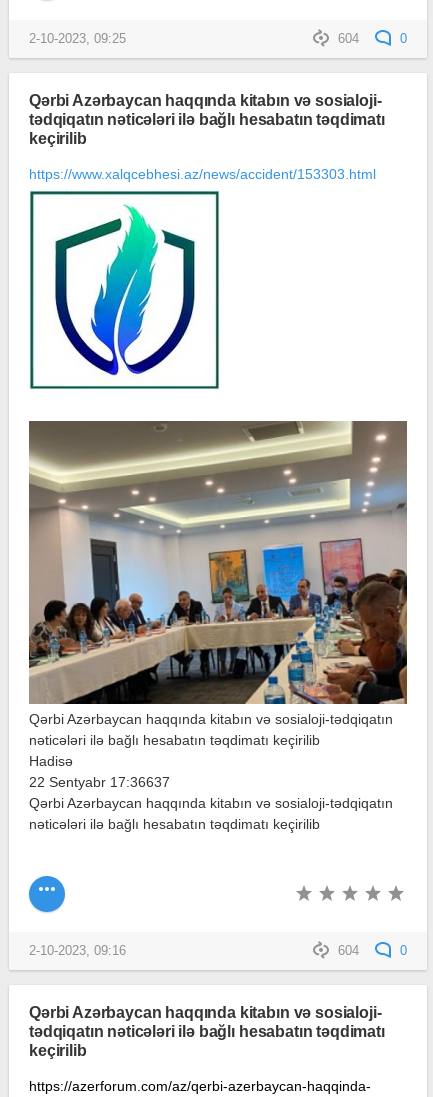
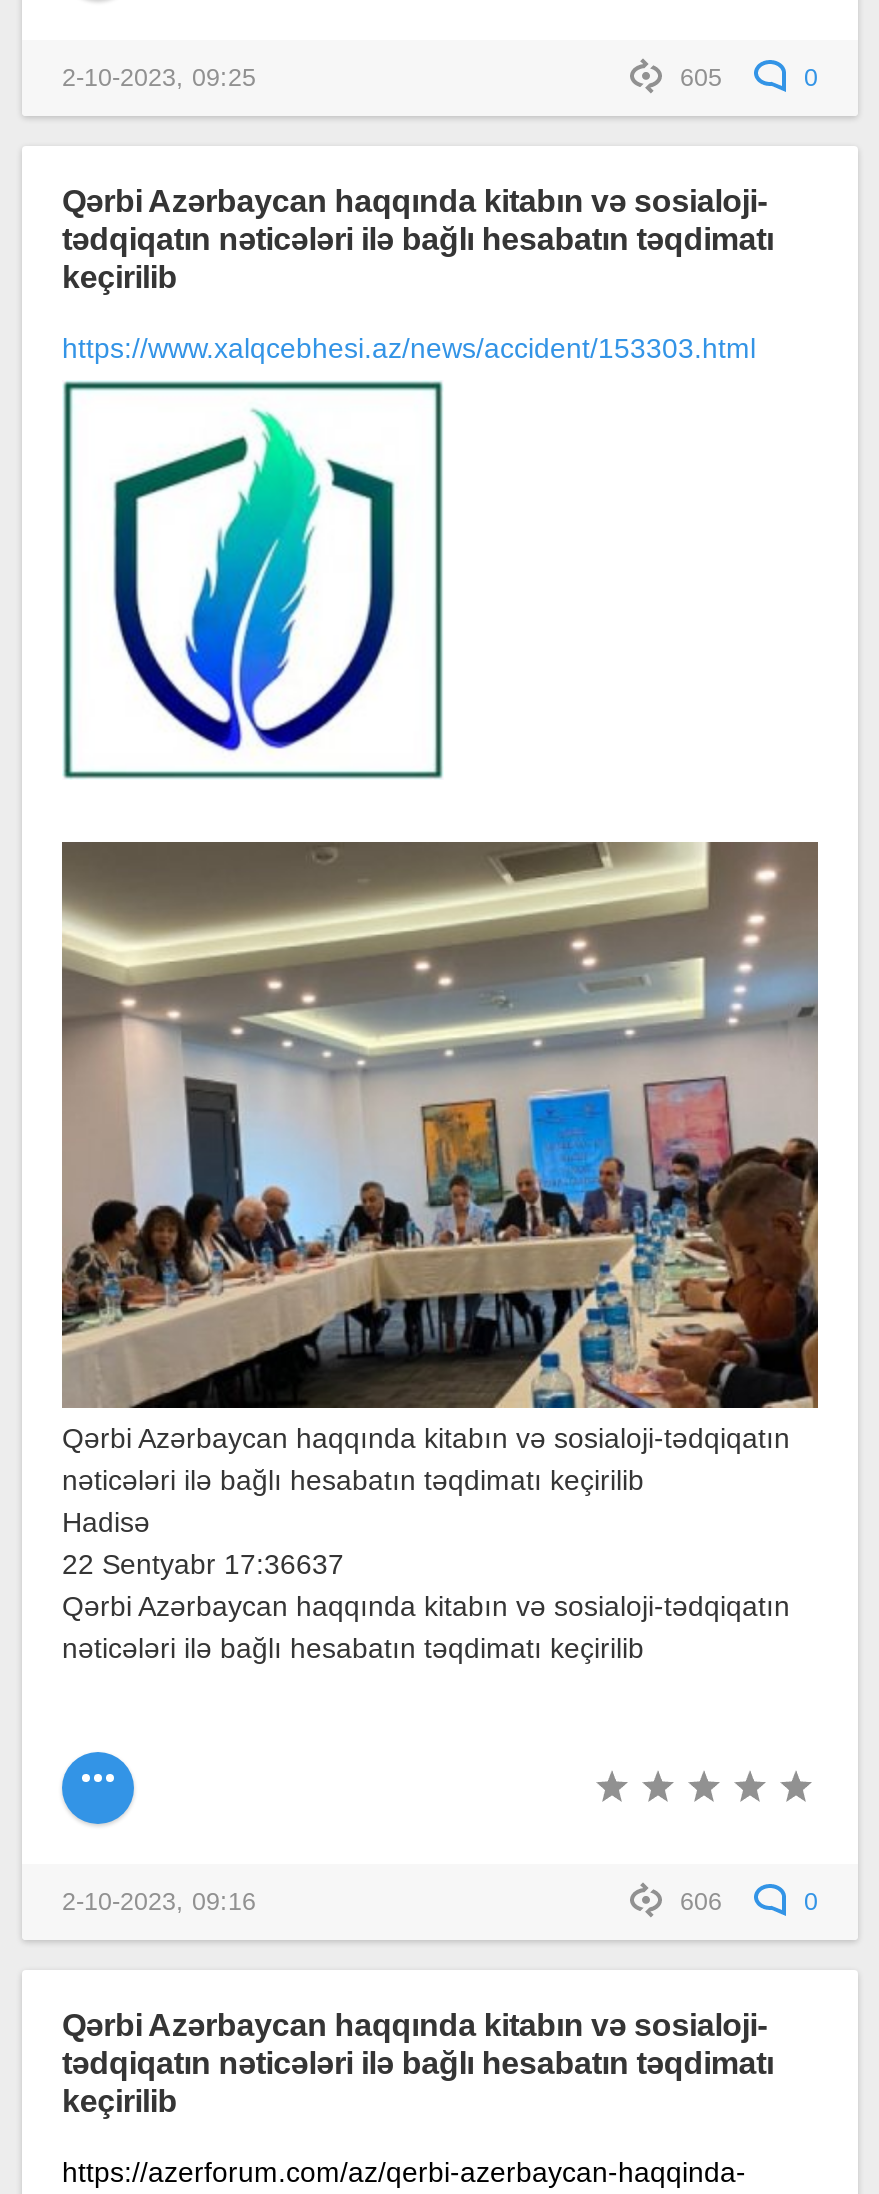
- 604
+ 605

- 604
+ 606
